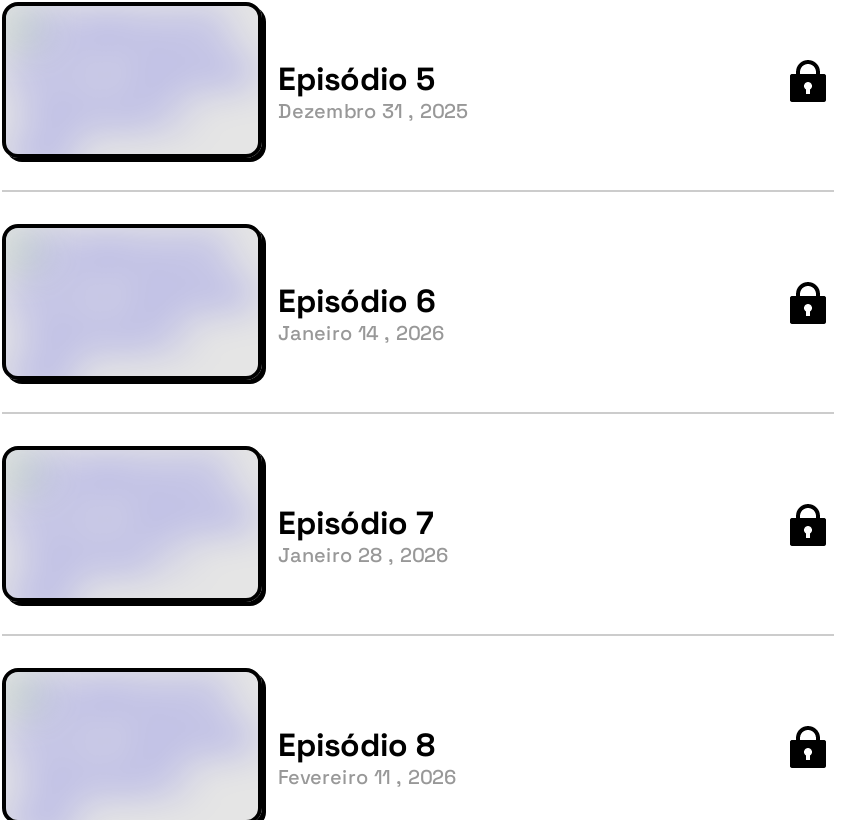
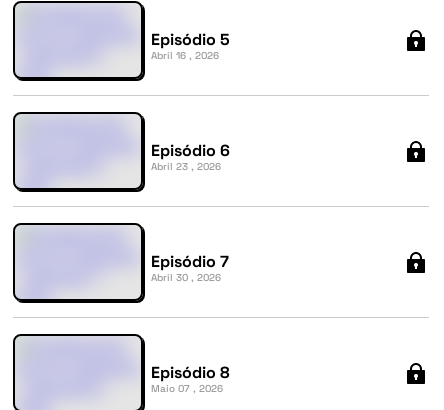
- Dezembro 31 , 2025
+ Abril 16 , 2026

- Janeiro 14 , 2026
+ Abril 23 , 2026

- Janeiro 28 , 2026
+ Abril 30 , 2026

- Fevereiro 11 , 2026
+ Maio 07 , 2026
